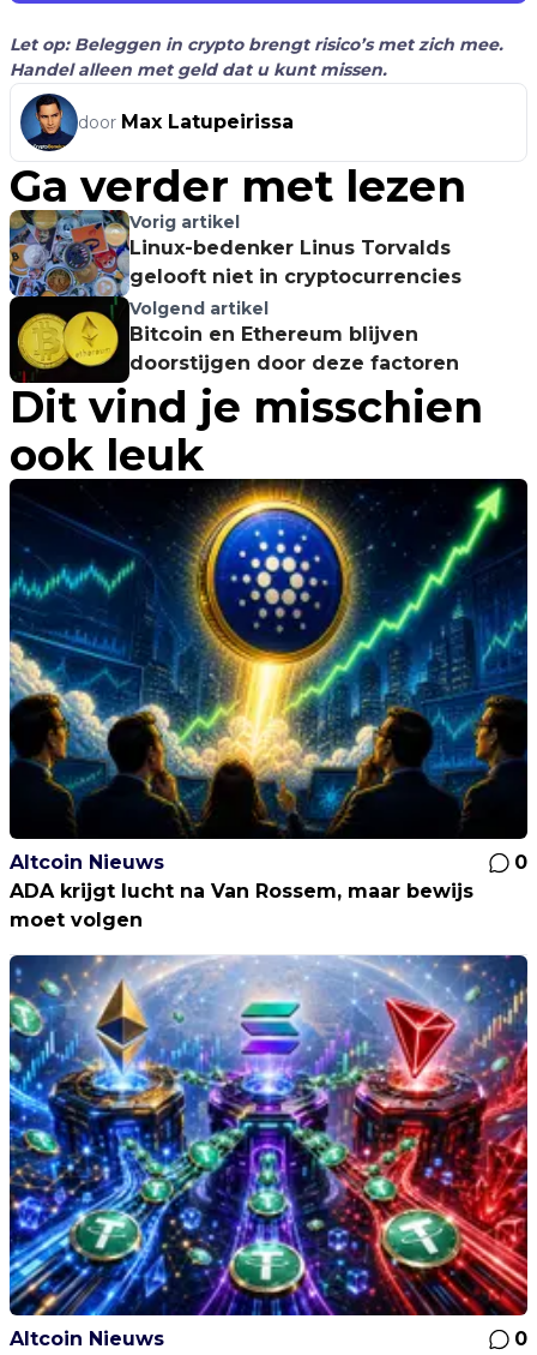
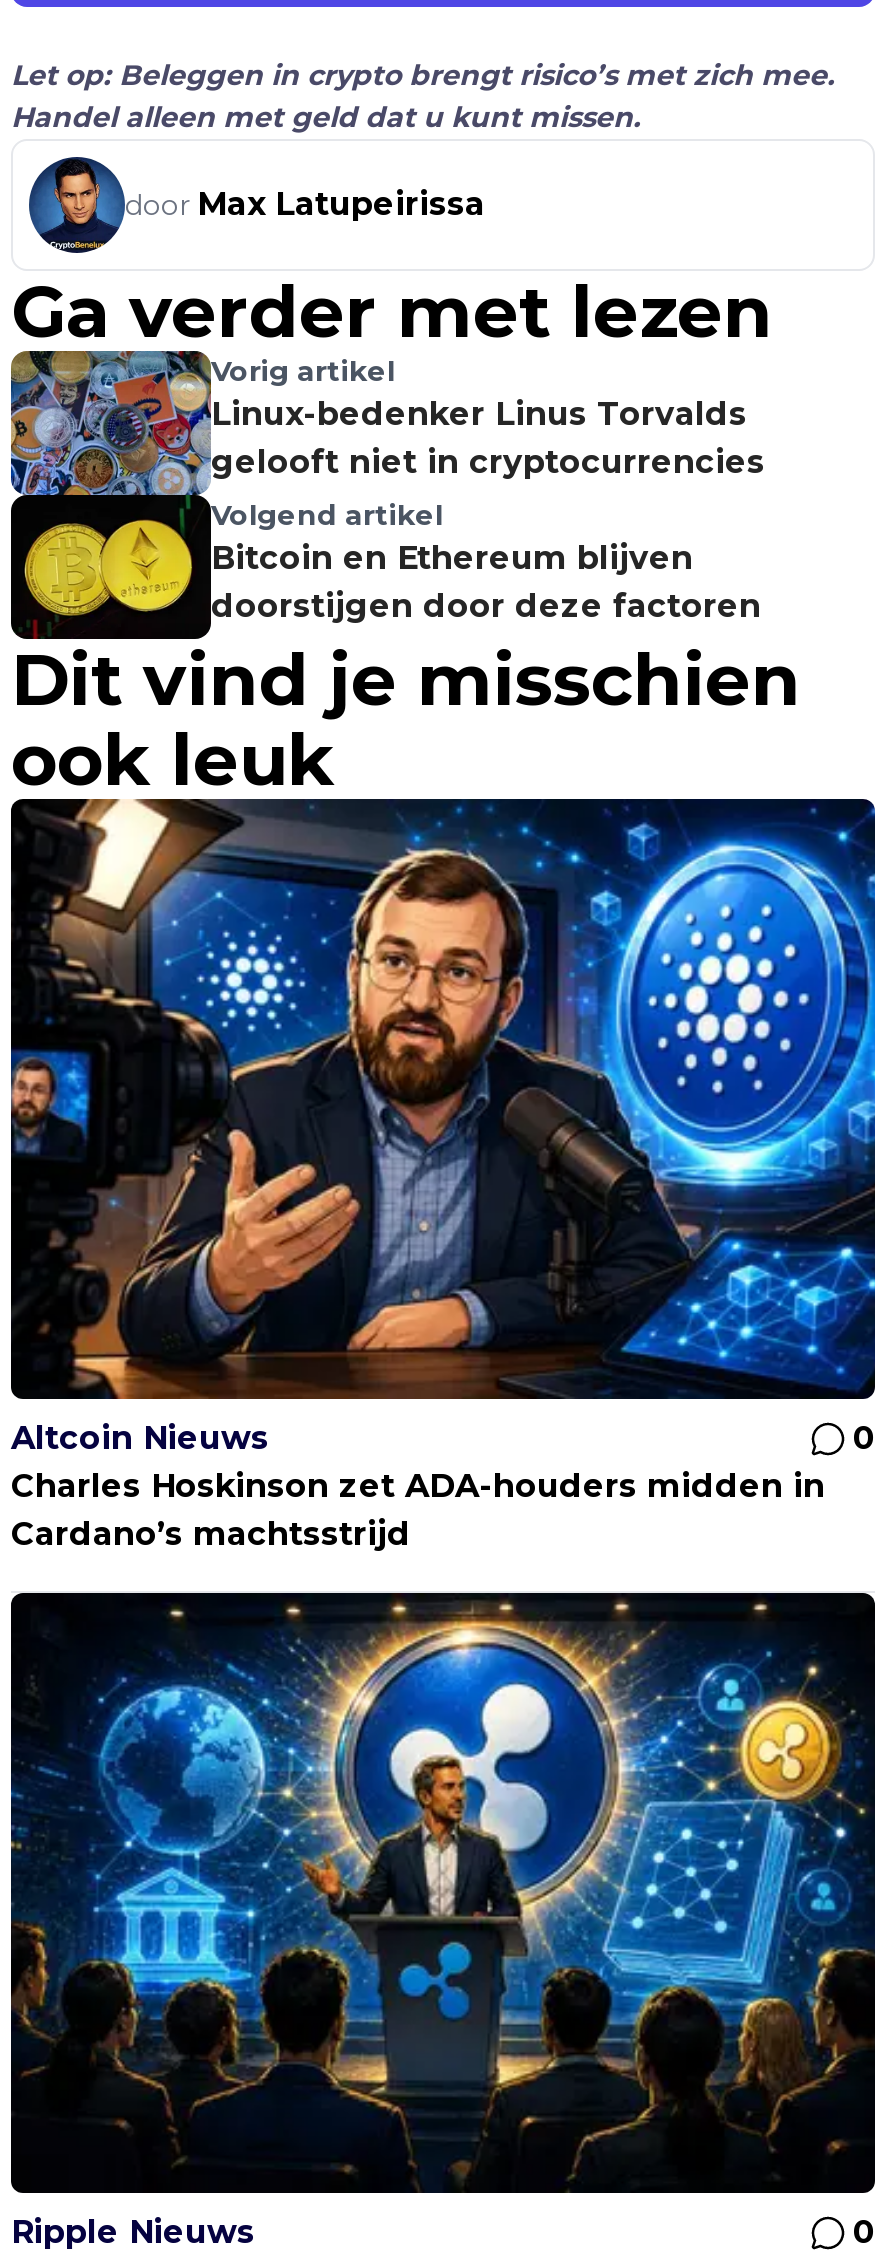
- [image]
- ADA krijgt lucht na Van Rossem, maar bewijs
- moet volgen
+ [image]
+ Charles Hoskinson zet ADA-houders midden in
+ Cardano’s machtsstrijd

- [image]
- Altcoin Nieuws
+ [image]
+ Ripple Nieuws
